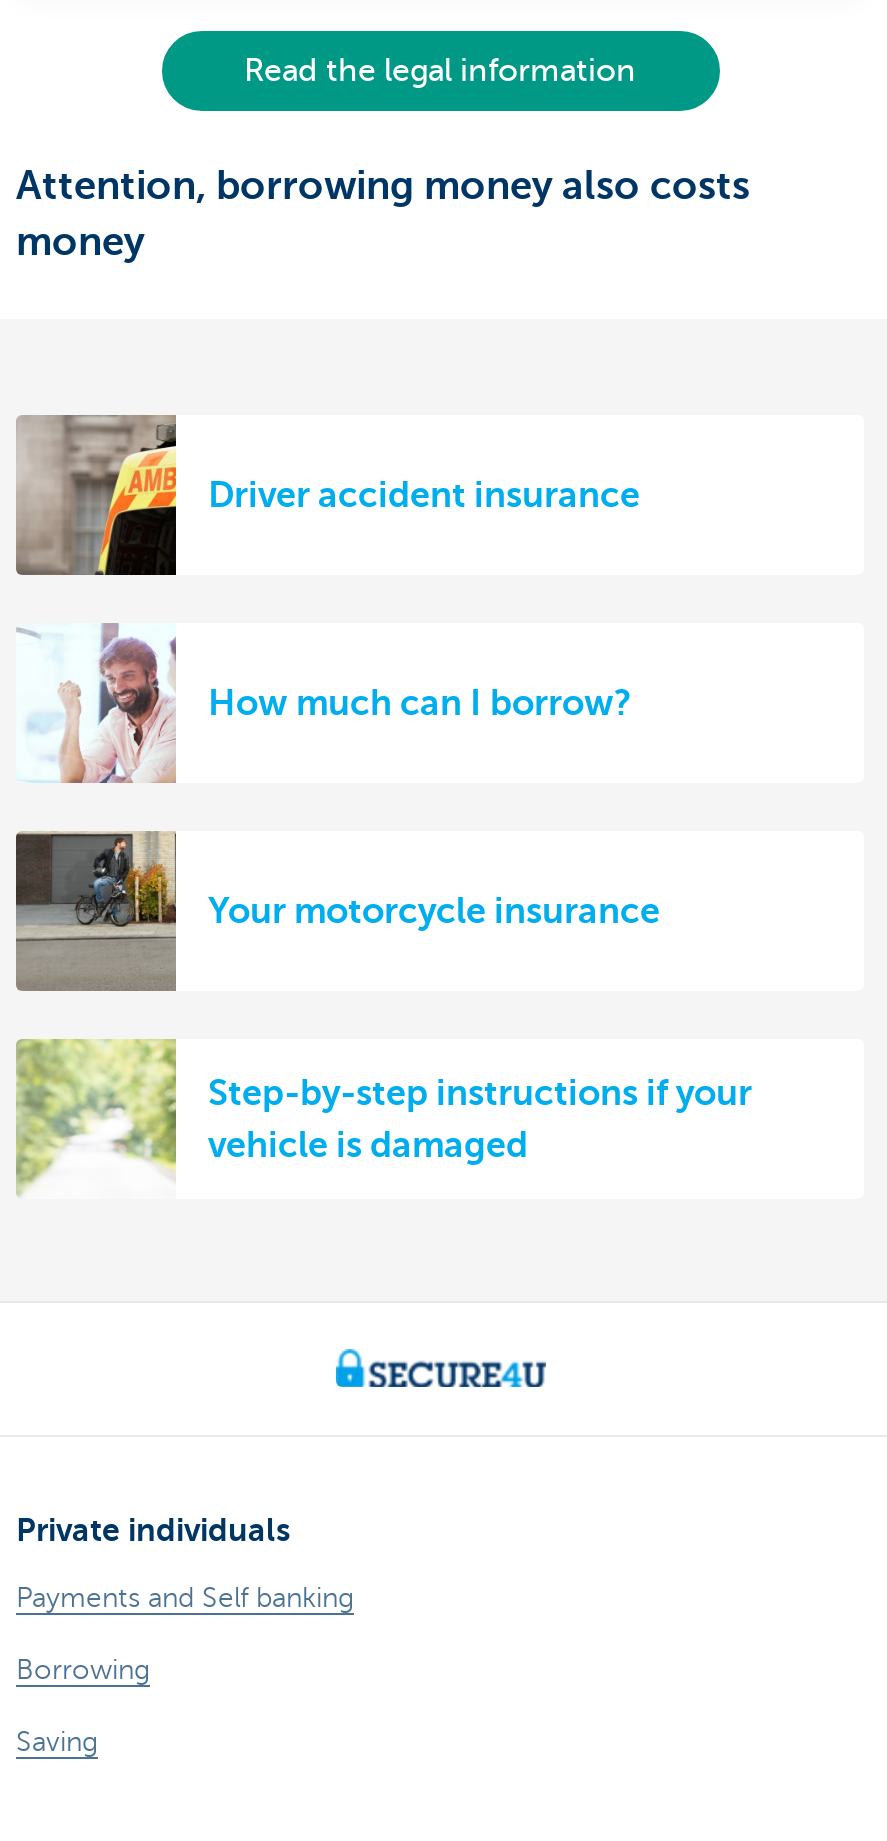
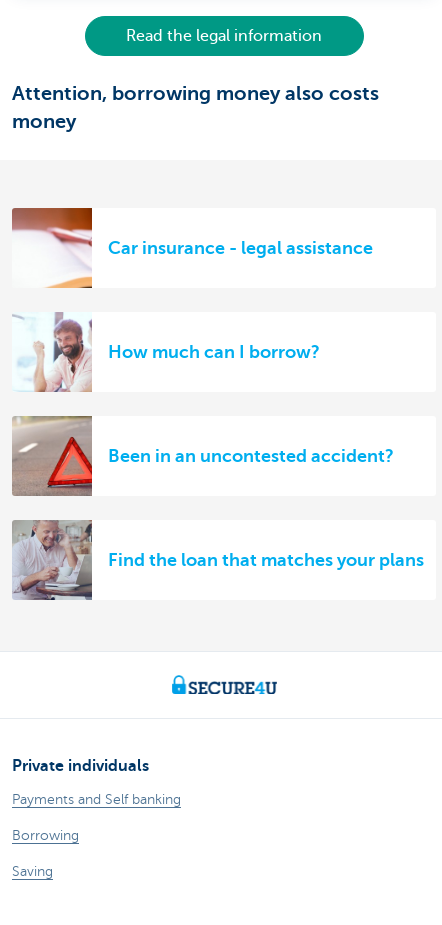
- [image]
- Driver accident insurance
+ [image]
+ Car insurance - legal assistance

- [image]
- Your motorcycle insurance
+ [image]
+ Been in an uncontested accident?

- [image]
- Step-by-step instructions if your
- vehicle is damaged
+ [image]
+ Find the loan that matches your plans
